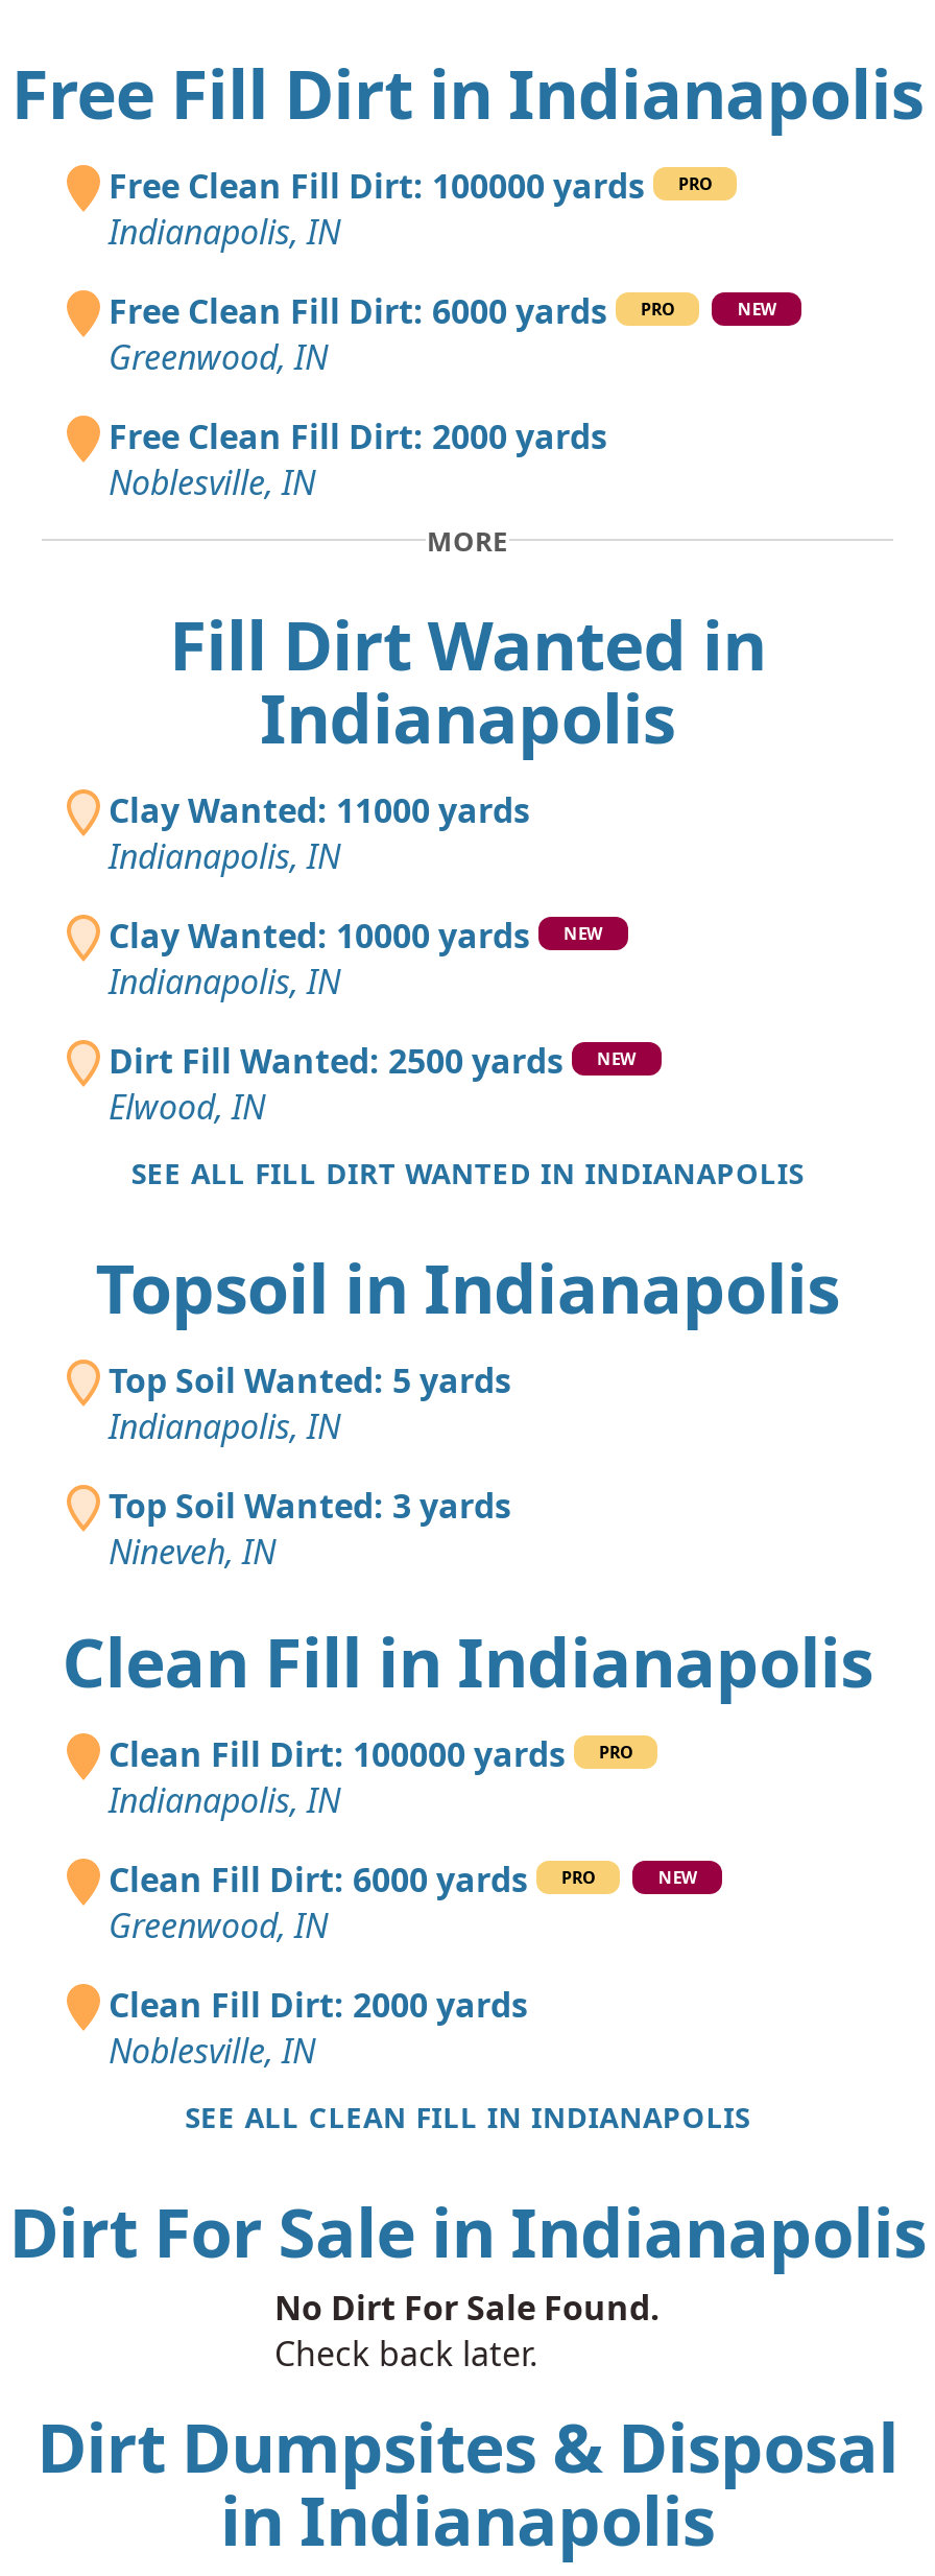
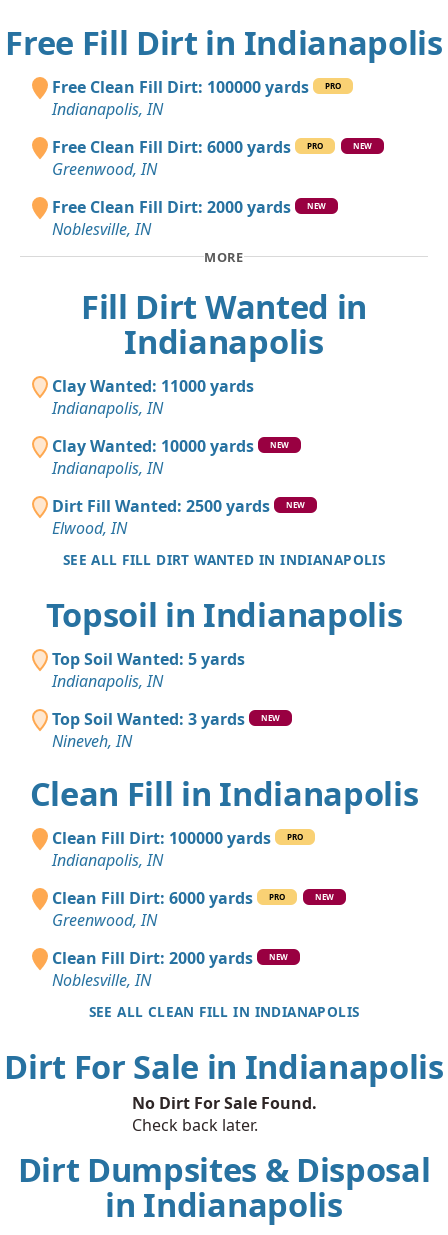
+ NEW

+ NEW

+ NEW
